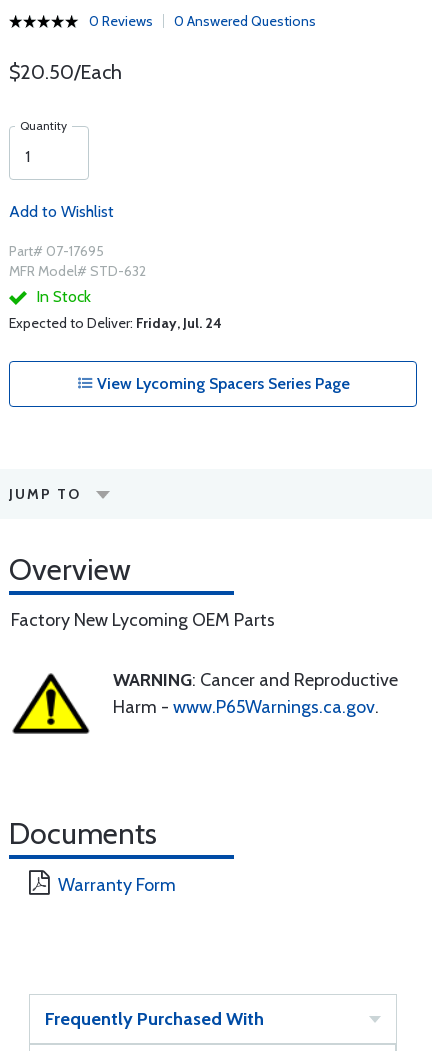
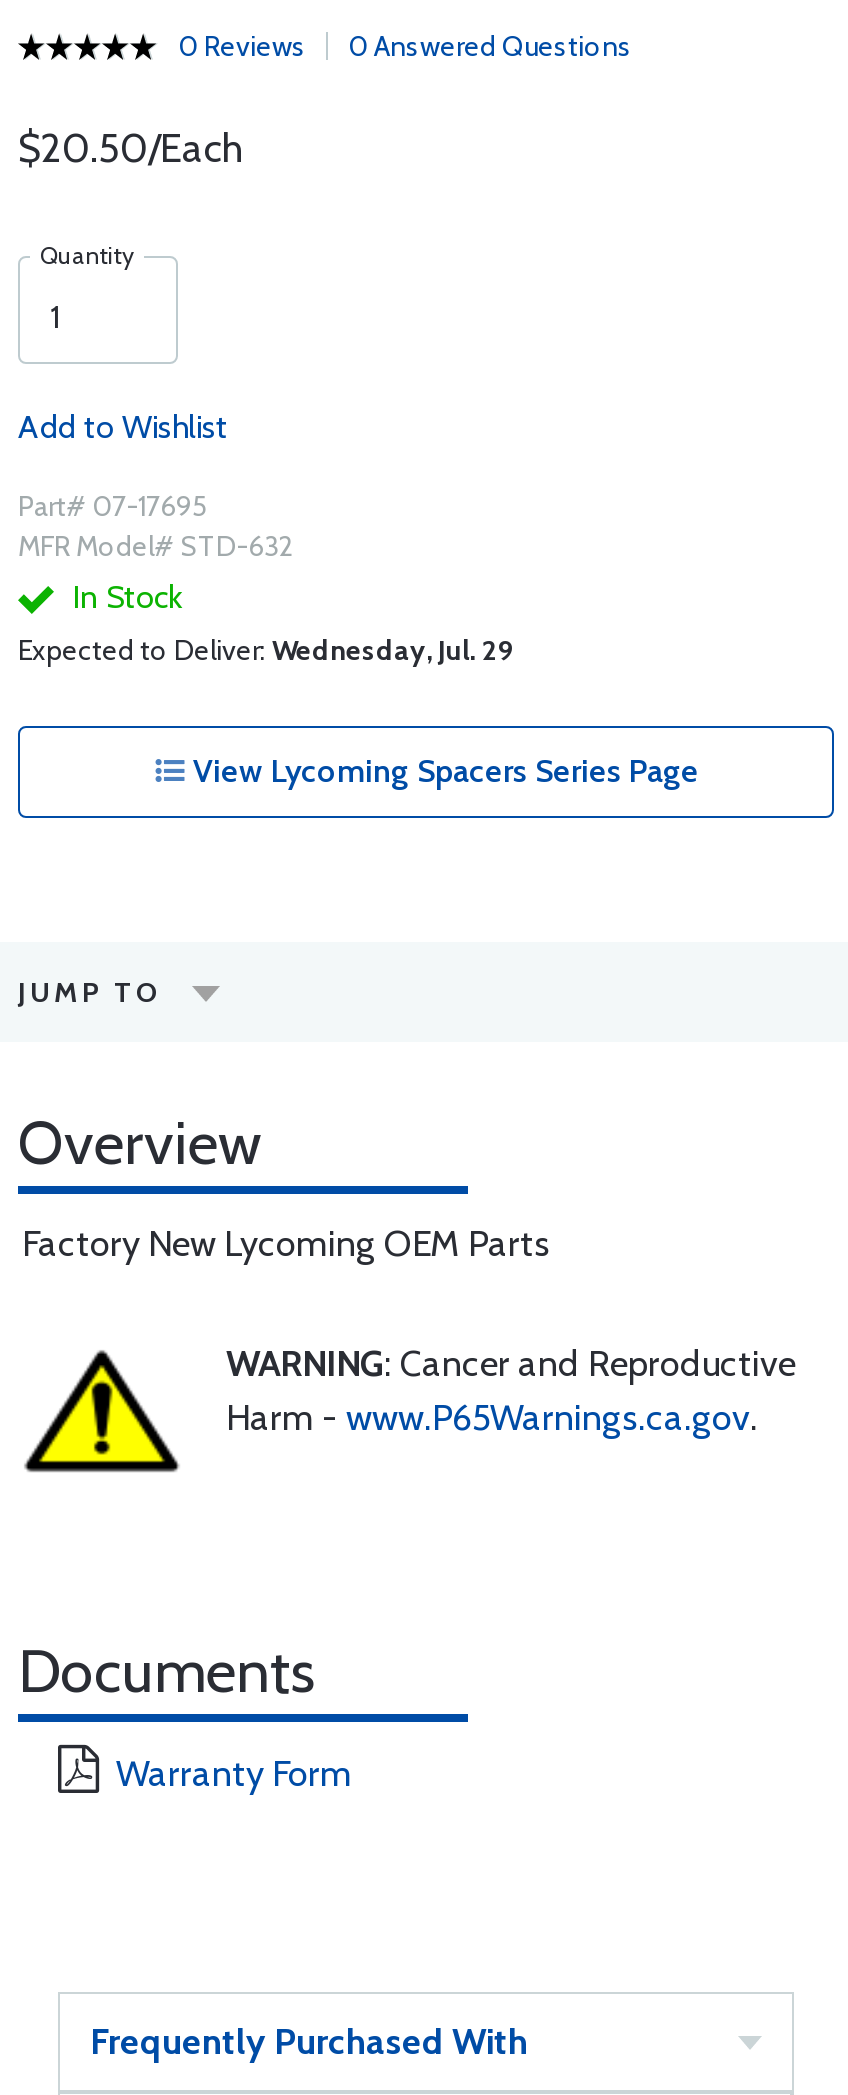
- Expected to Deliver: Friday, Jul. 24
+ Expected to Deliver: Wednesday, Jul. 29
